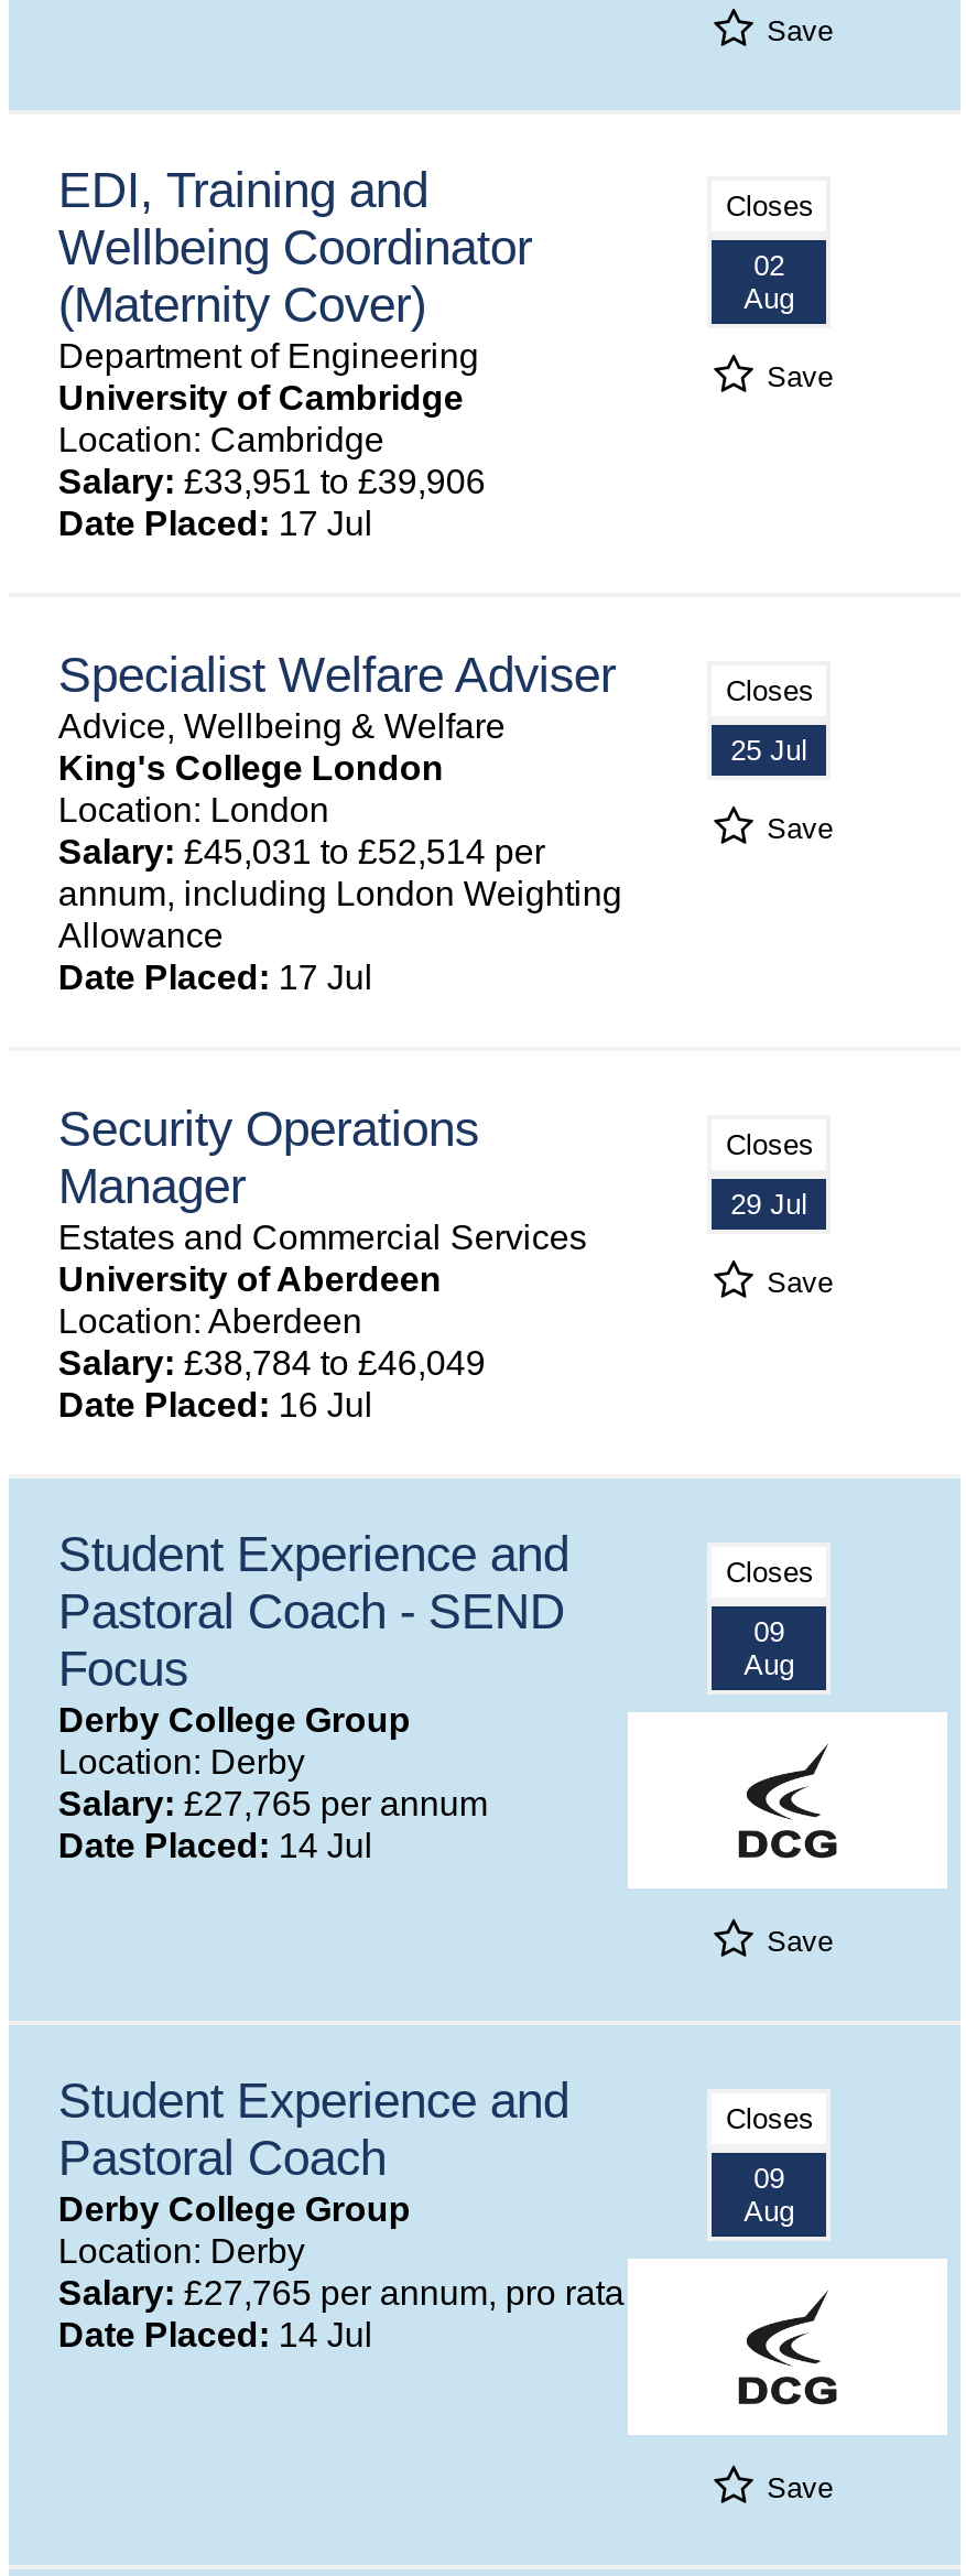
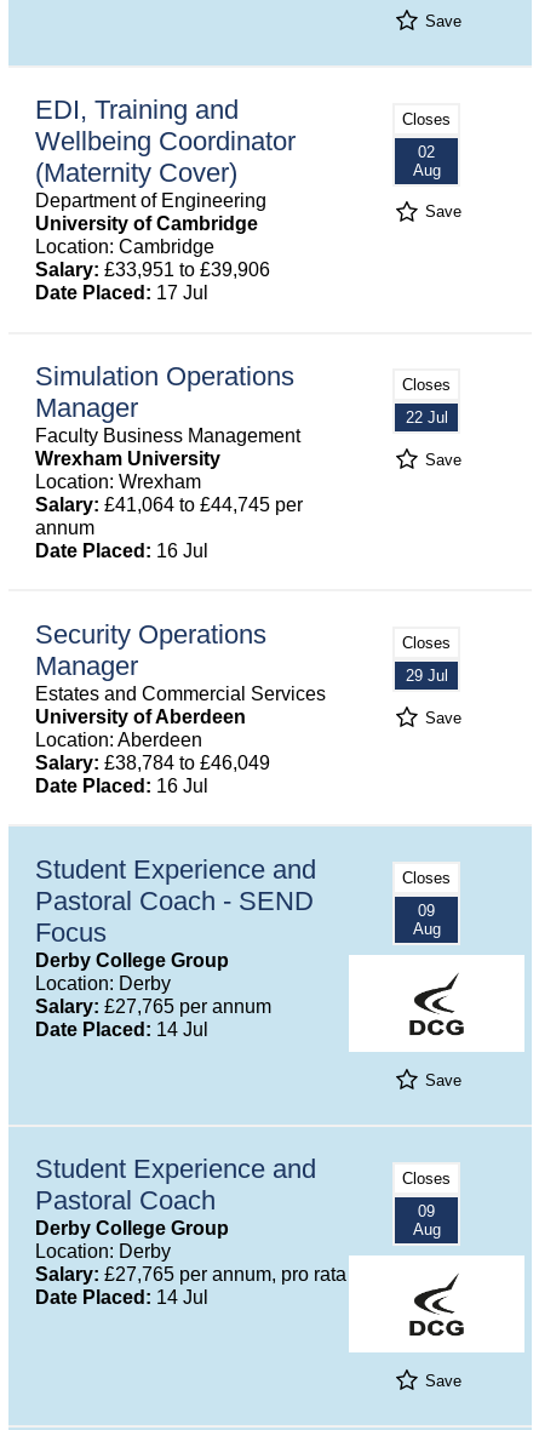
- Specialist Welfare Adviser
- Advice, Wellbeing & Welfare
- King's College London
- Location: London
- Salary: £45,031 to £52,514 per
- annum, including London Weighting
- Allowance
- Date Placed: 17 Jul
+ Simulation Operations
+ Manager
+ Faculty Business Management
+ Wrexham University
+ Location: Wrexham
+ Salary: £41,064 to £44,745 per
+ annum
+ Date Placed: 16 Jul

- 25 Jul
+ 22 Jul
